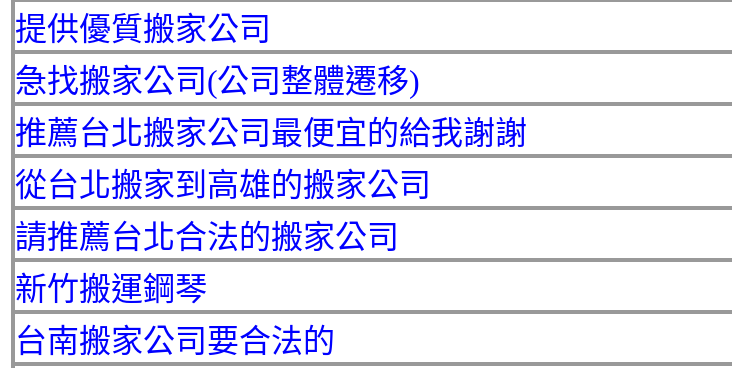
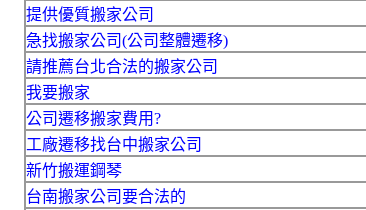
- 推薦台北搬家公司最便宜的給我謝謝
- 從台北搬家到高雄的搬家公司

moved up: 請推薦台北合法的搬家公司

+ 我要搬家
+ 公司遷移搬家費用?
+ 工廠遷移找台中搬家公司
